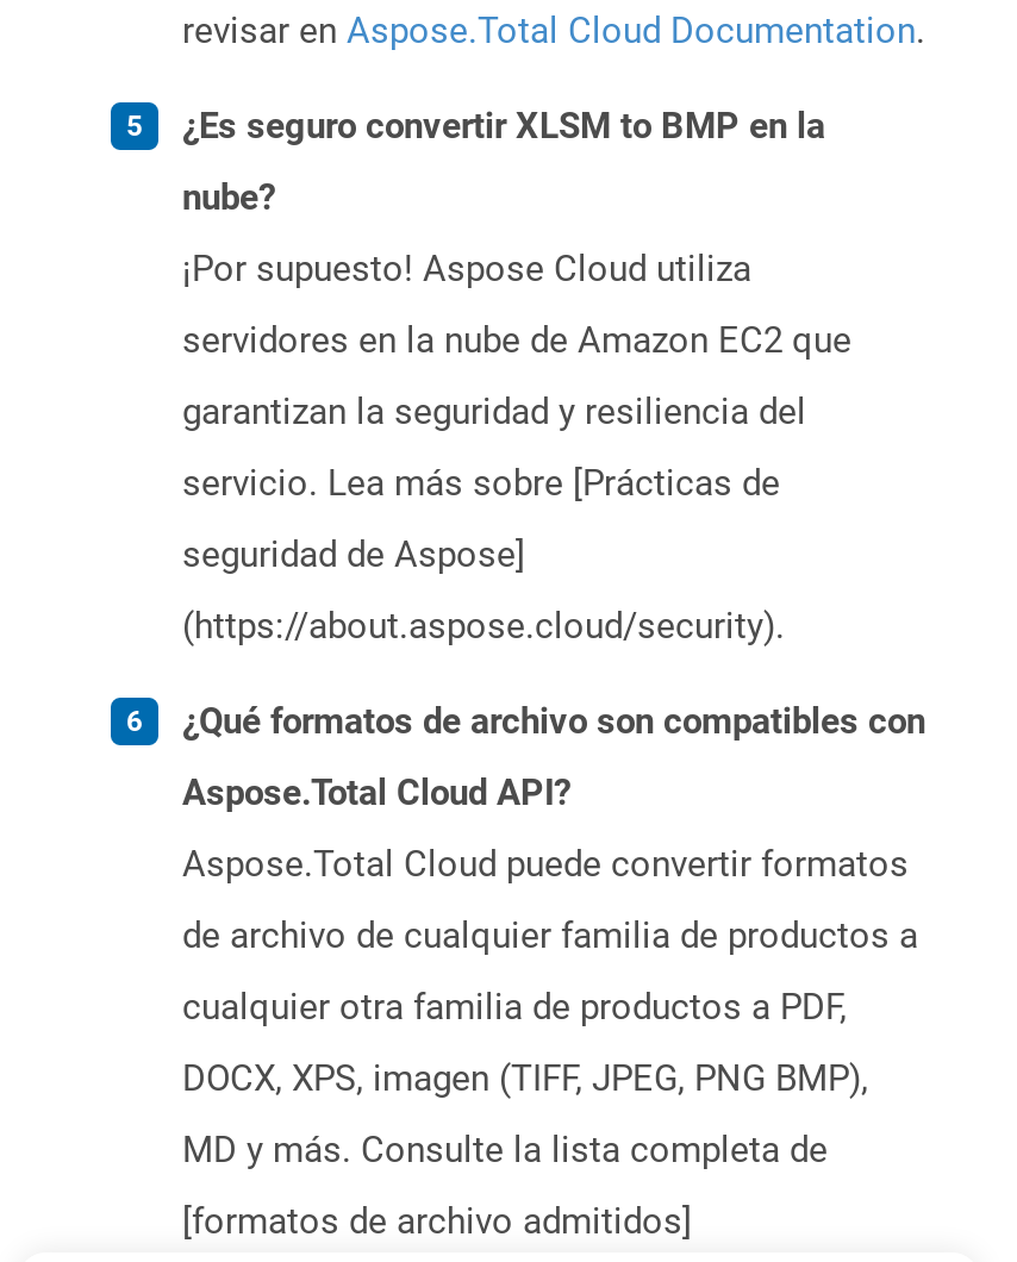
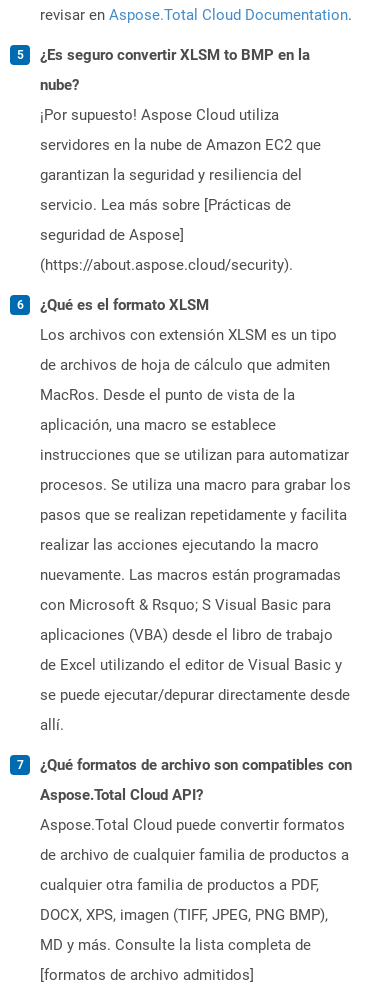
+ ¿Qué es el formato XLSM
+ Los archivos con extensión XLSM es un tipo
+ de archivos de hoja de cálculo que admiten
+ MacRos. Desde el punto de vista de la
+ aplicación, una macro se establece
+ instrucciones que se utilizan para automatizar
+ procesos. Se utiliza una macro para grabar los
+ pasos que se realizan repetidamente y facilita
+ realizar las acciones ejecutando la macro
+ nuevamente. Las macros están programadas
+ con Microsoft & Rsquo; S Visual Basic para
+ aplicaciones (VBA) desde el libro de trabajo
+ de Excel utilizando el editor de Visual Basic y
+ se puede ejecutar/depurar directamente desde
+ allí.
